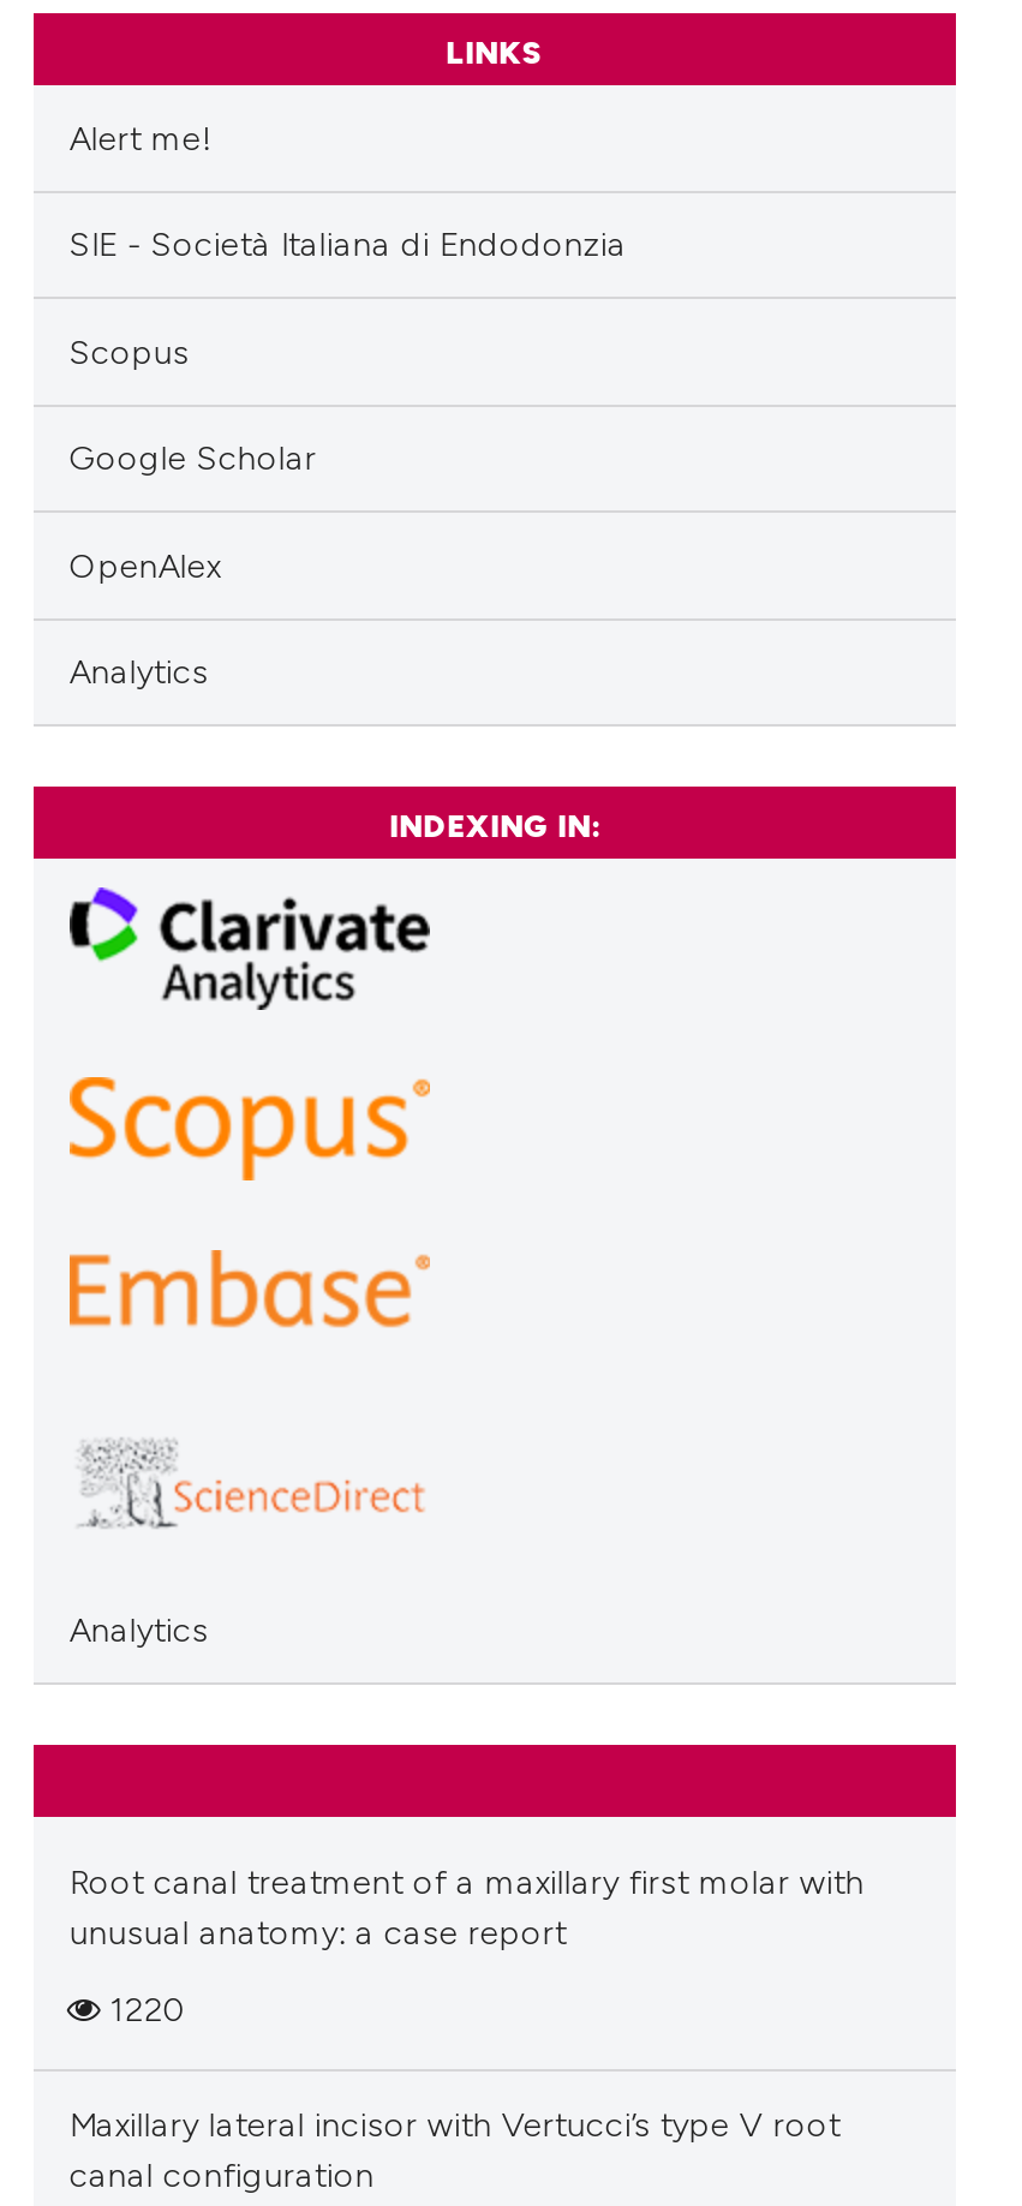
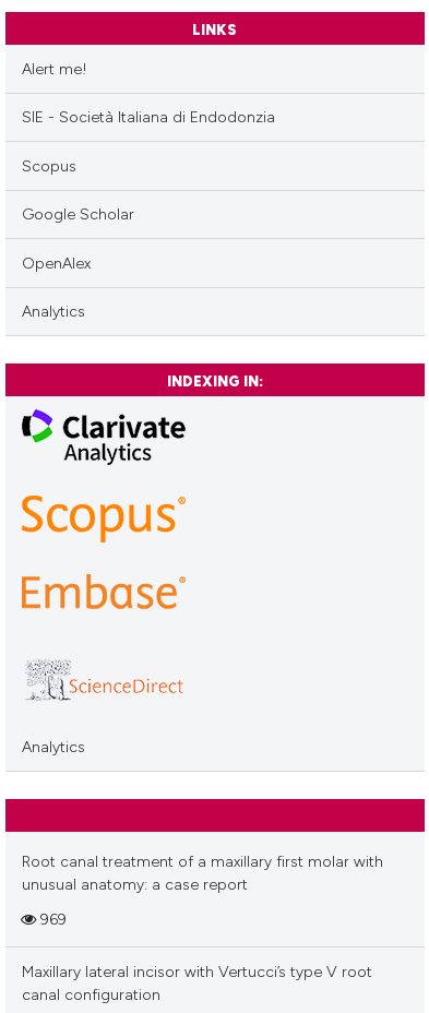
- 1220
+ 969
